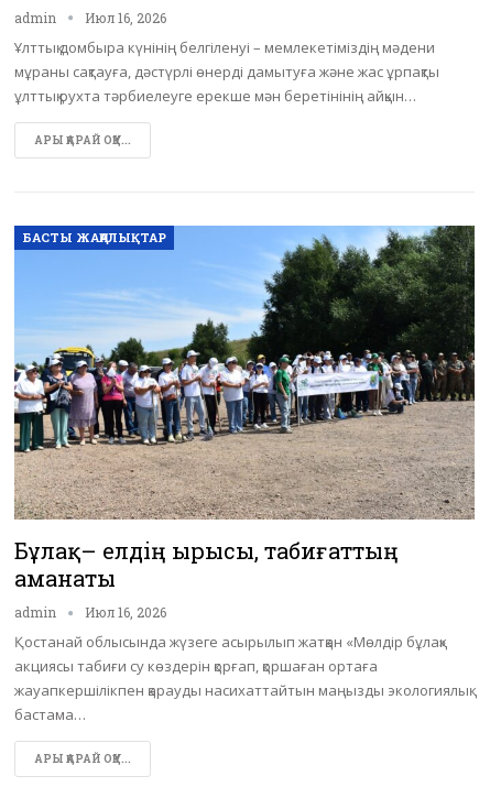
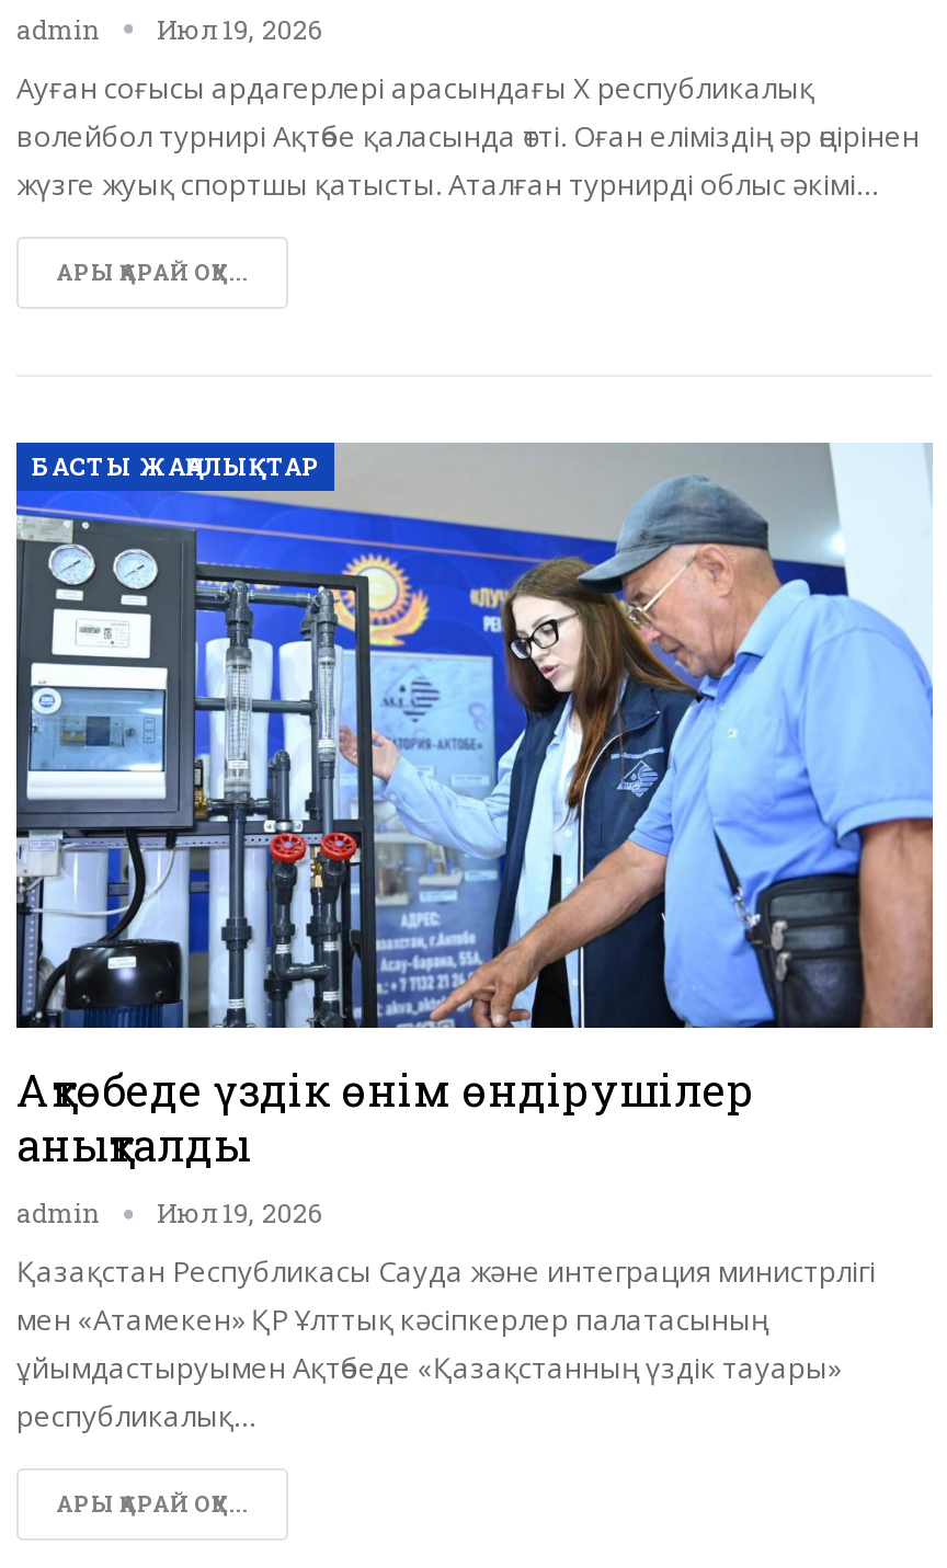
- admin Июл 16, 2026
+ admin Июл 19, 2026

- Ұлттық домбыра күнінің белгіленуі – мемлекетіміздің мәдени
- мұраны сақтауға, дәстүрлі өнерді дамытуға және жас ұрпақты
- ұлттық рухта тәрбиелеуге ерекше мән беретінінің айқын…
+ Ауған соғысы ардагерлері арасындағы X республикалық
+ волейбол турнирі Ақтөбе қаласында өтті. Оған еліміздің әр өңірінен
+ жүзге жуық спортшы қатысты. Аталған турнирді облыс әкімі…

- [image]
- Бұлақ– елдің ырысы, табиғаттың
- аманаты
+ [image]
+ Ақтөбеде үздік өнім өндірушілер
+ анықталды

- admin Июл 16, 2026
+ admin Июл 19, 2026

- Қостанай облысында жүзеге асырылып жатқан «Мөлдір бұлақ»
- акциясы табиғи су көздерін қорғап, қоршаған ортаға
- жауапкершілікпен қарауды насихаттайтын маңызды экологиялық
- бастама…
+ Қазақстан Республикасы Сауда және интеграция министрлігі
+ мен «Атамекен» ҚР Ұлттық кәсіпкерлер палатасының
+ ұйымдастыруымен Ақтөбеде «Қазақстанның үздік тауары»
+ республикалық…
